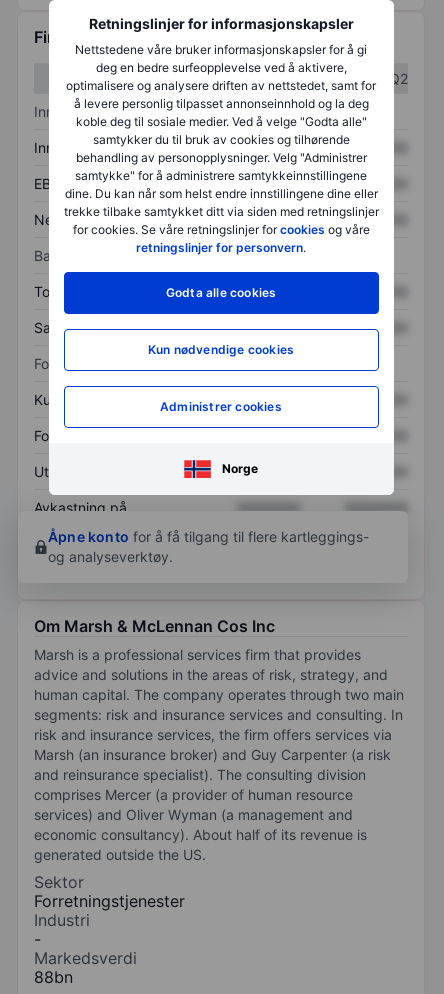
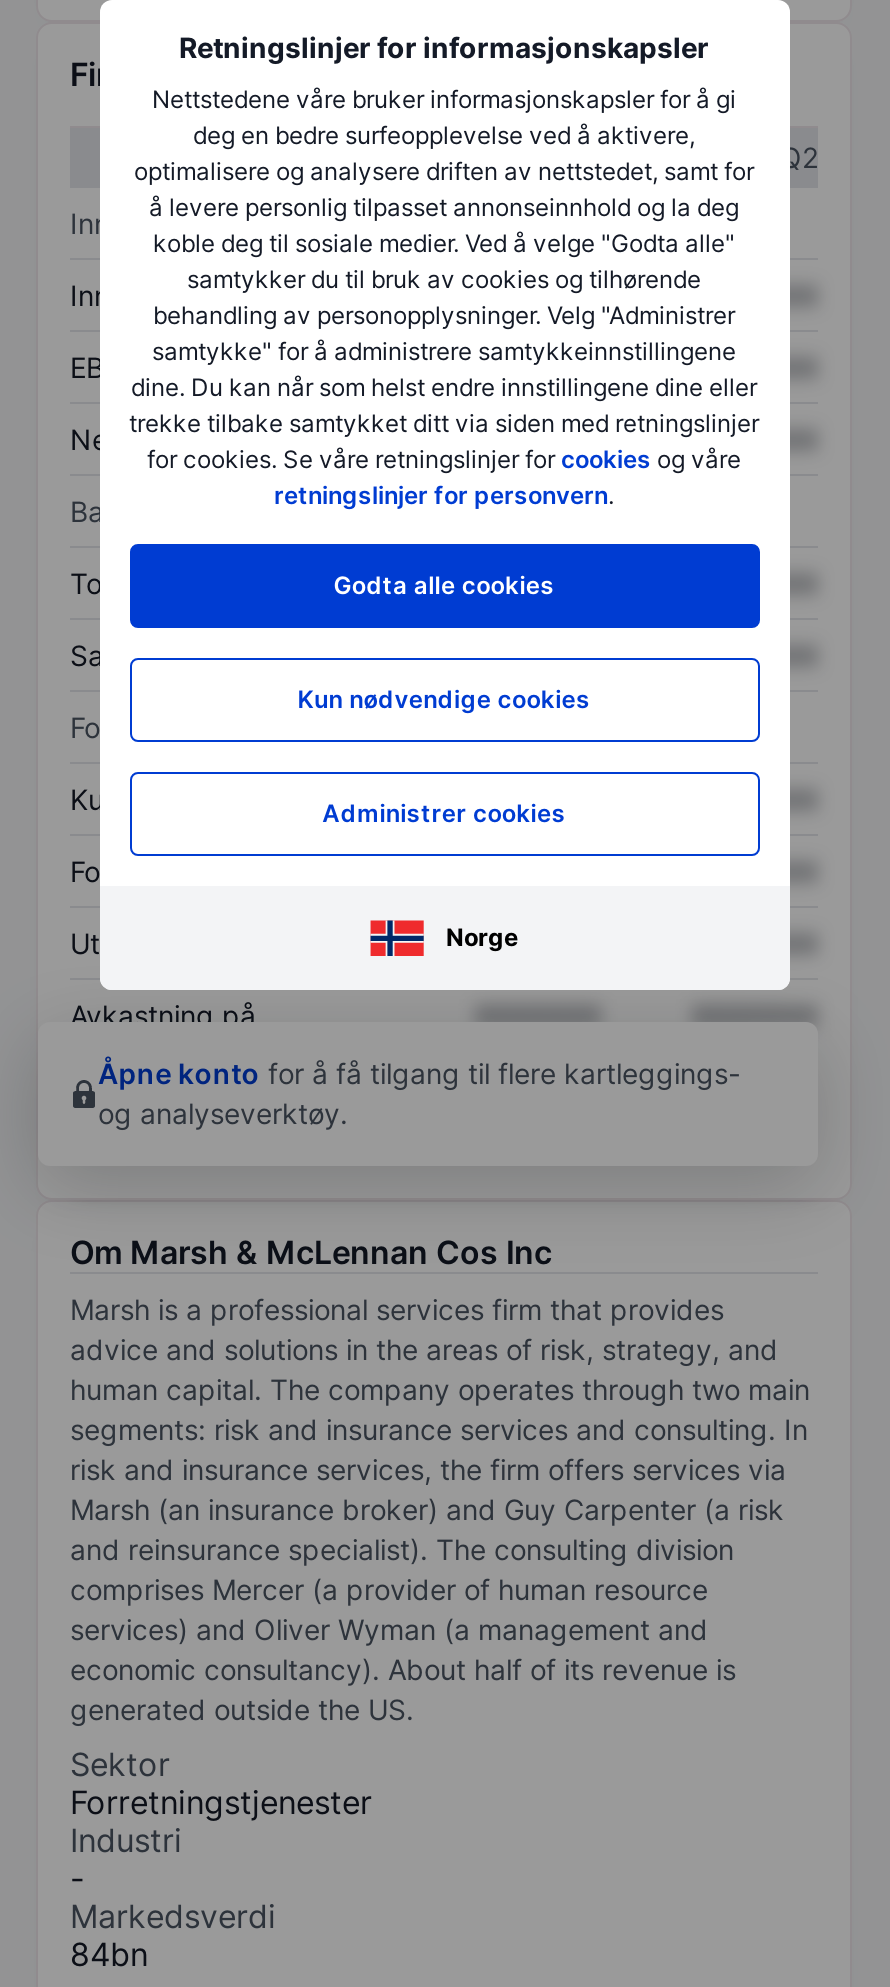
- 88bn
+ 84bn
